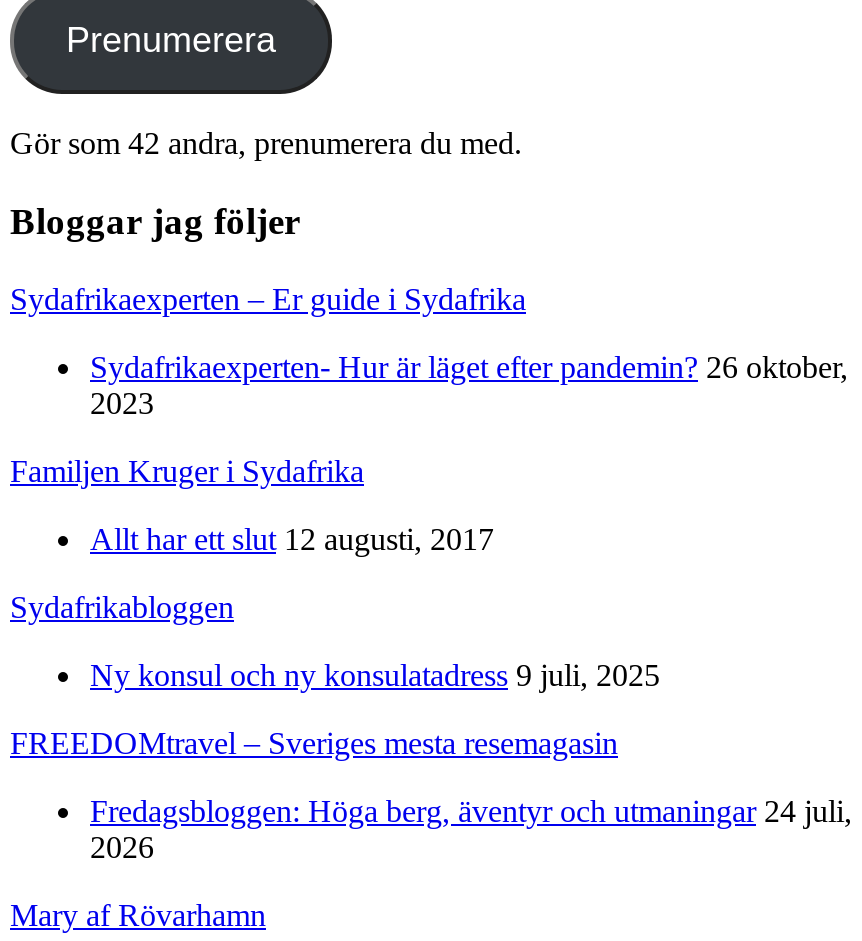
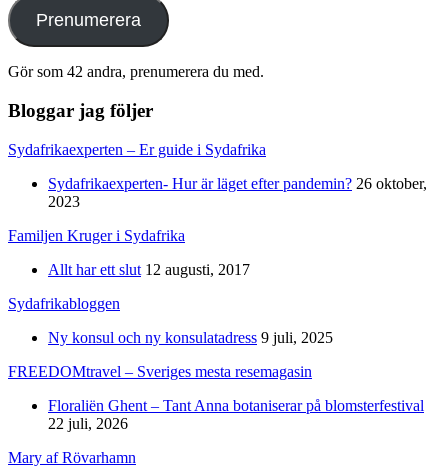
- Fredagsbloggen: Höga berg, äventyr och utmaningar 24 juli,
- 2026
+ Floraliën Ghent – Tant Anna botaniserar på blomsterfestival
+ 22 juli, 2026
